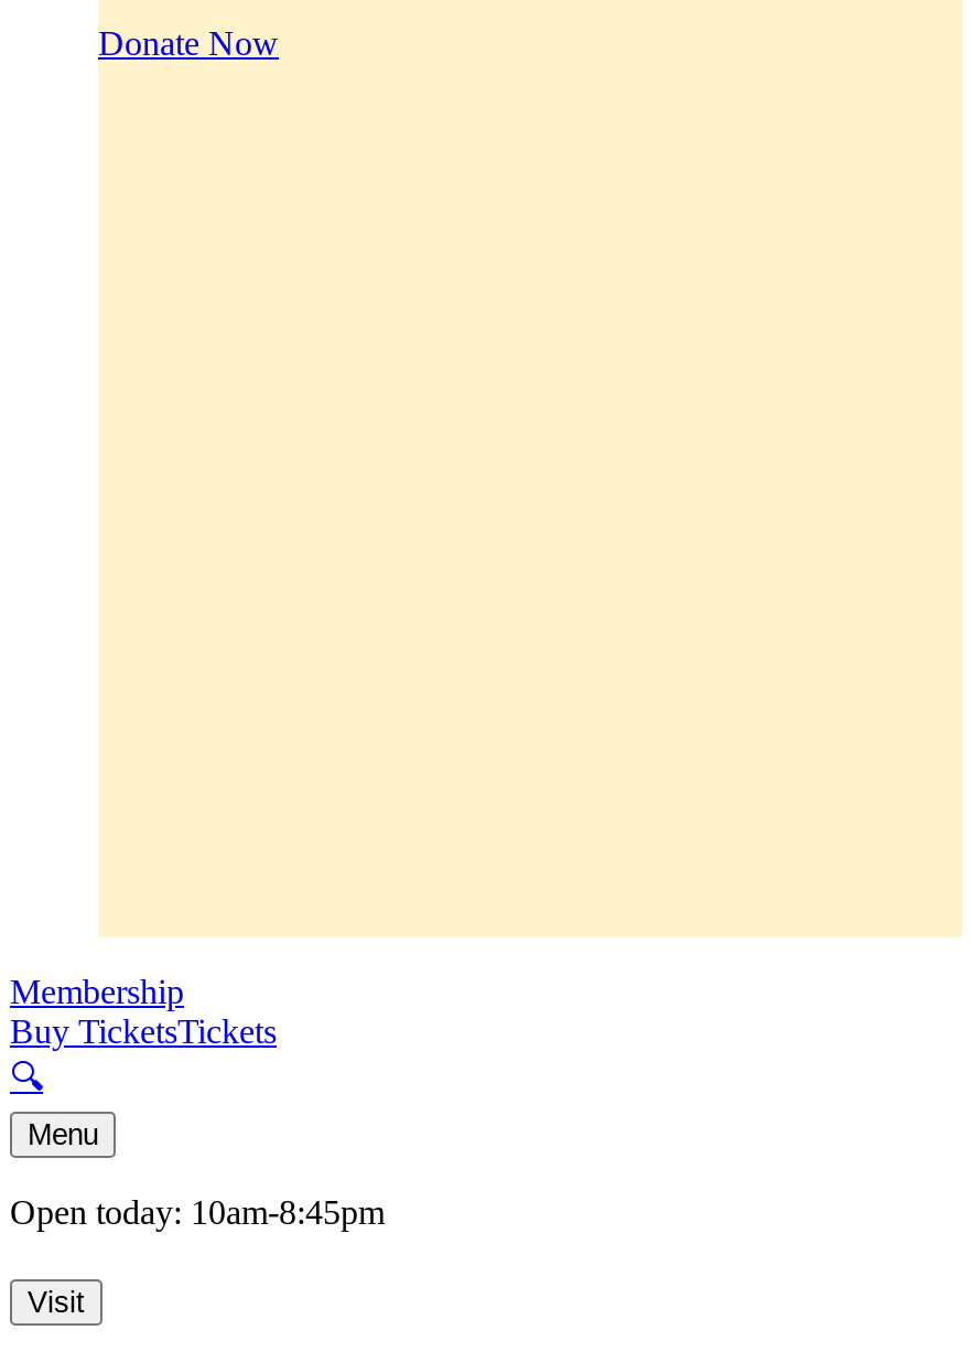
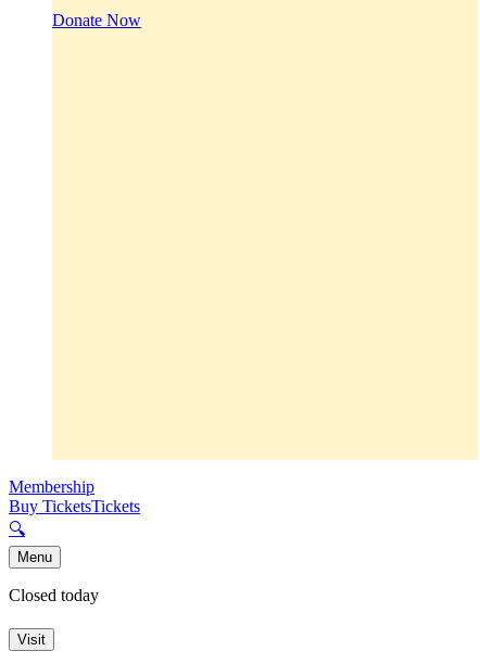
- Open today: 10am-8:45pm
+ Closed today
